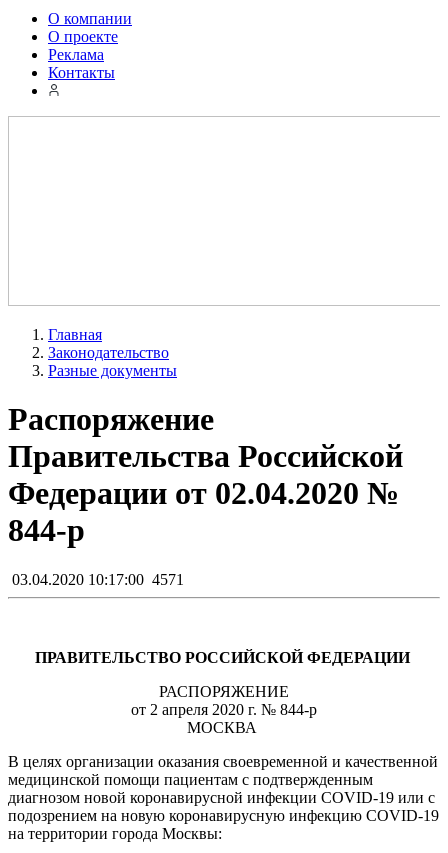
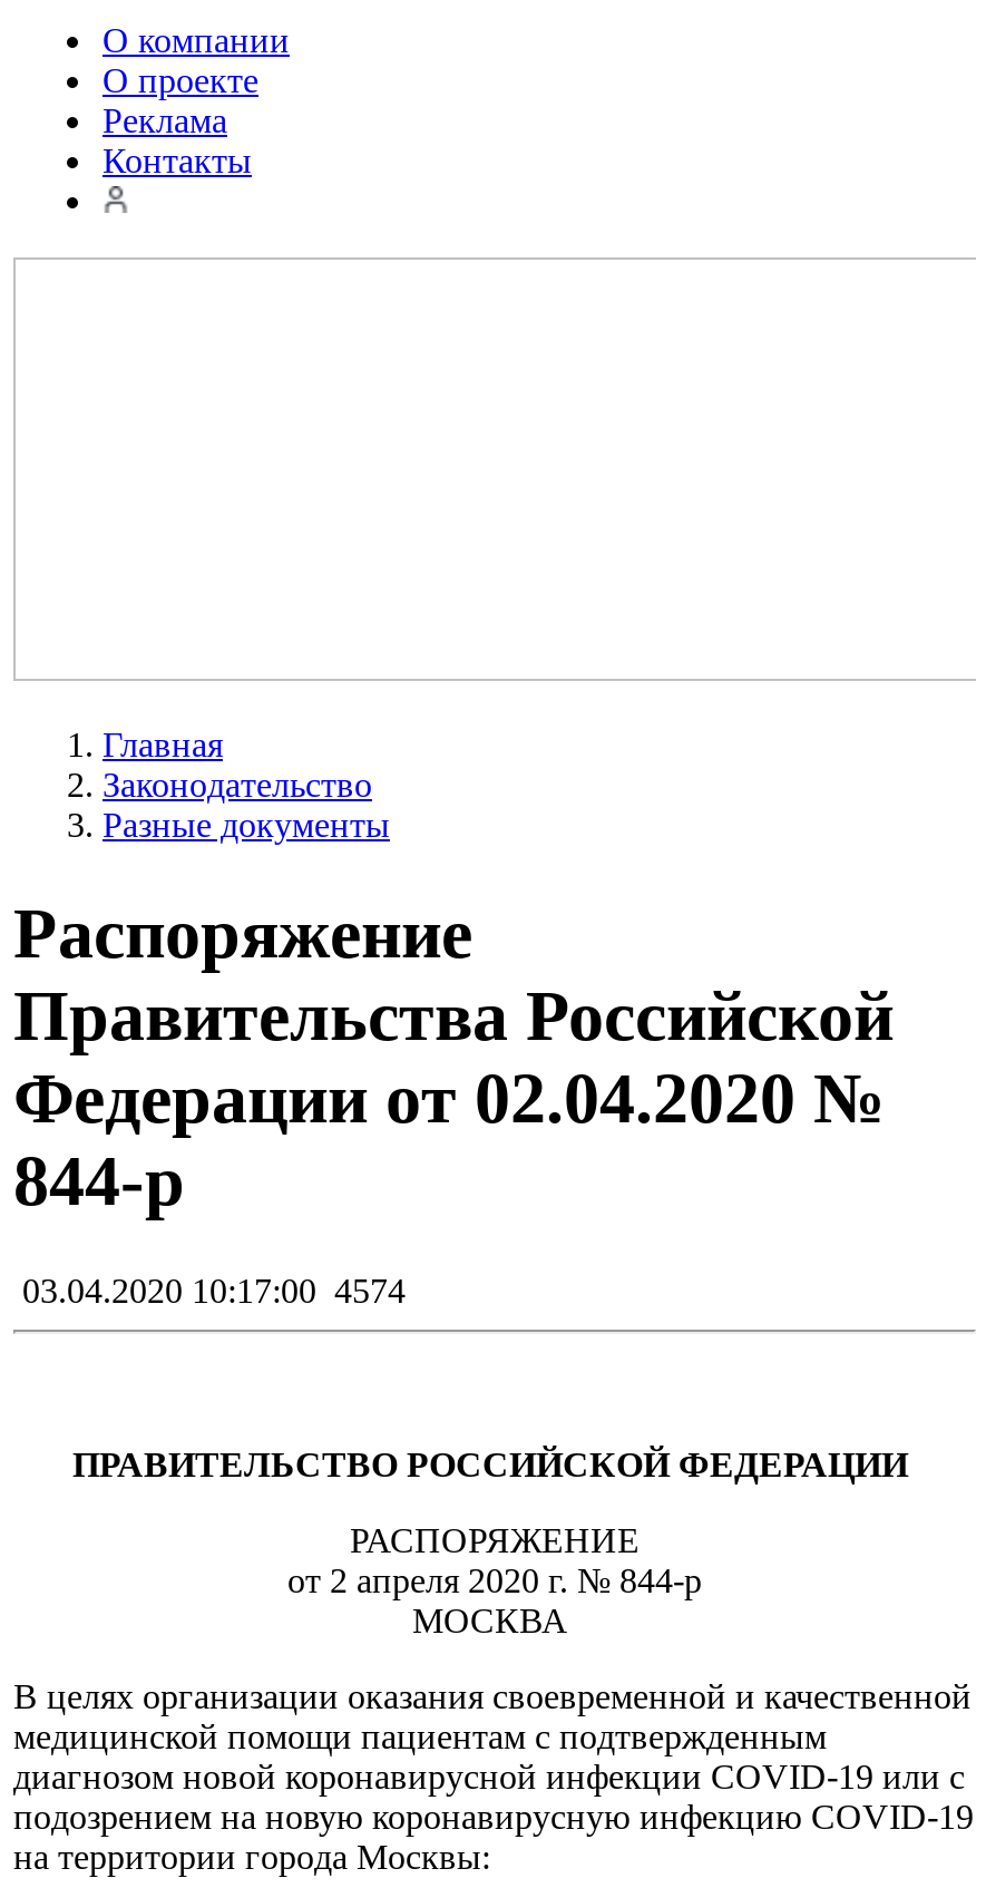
- 03.04.2020 10:17:00 4571
+ 03.04.2020 10:17:00 4574
